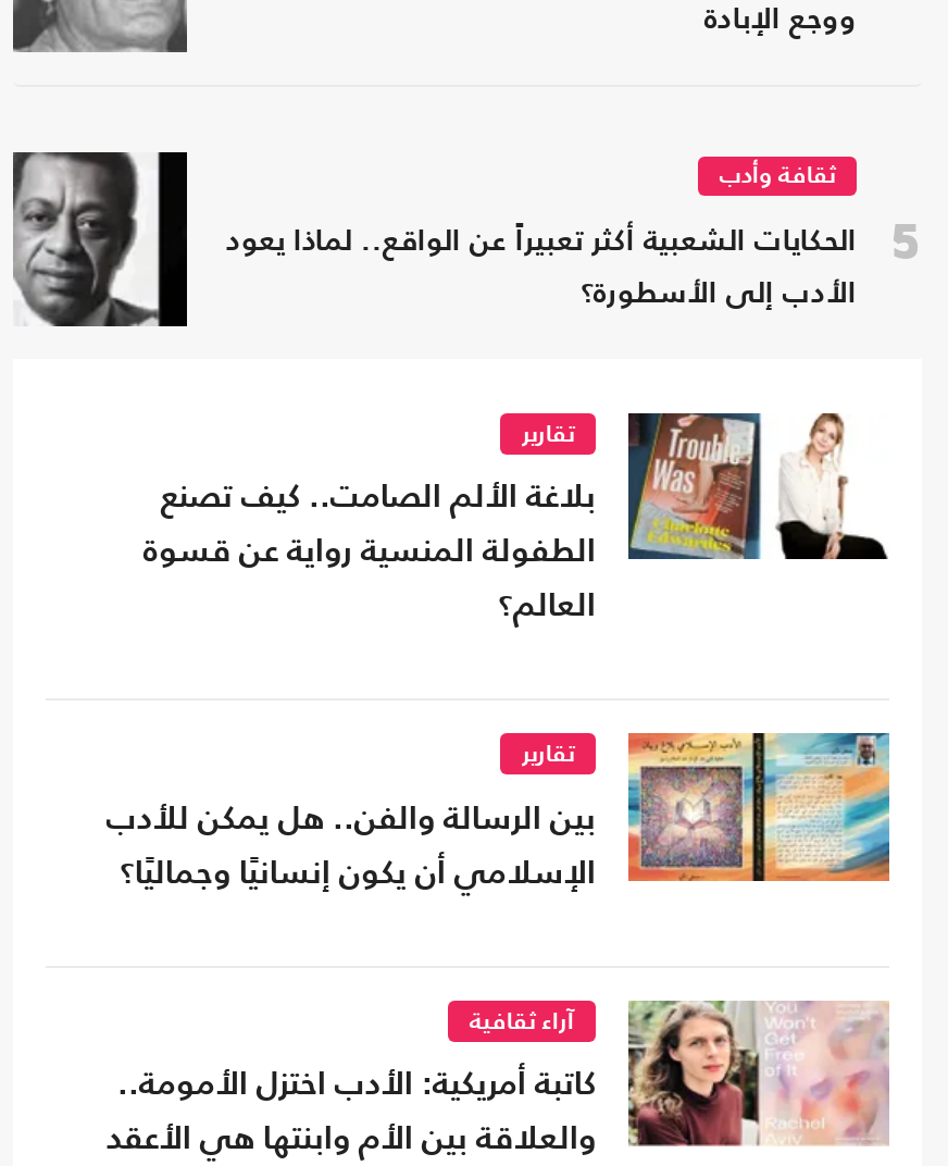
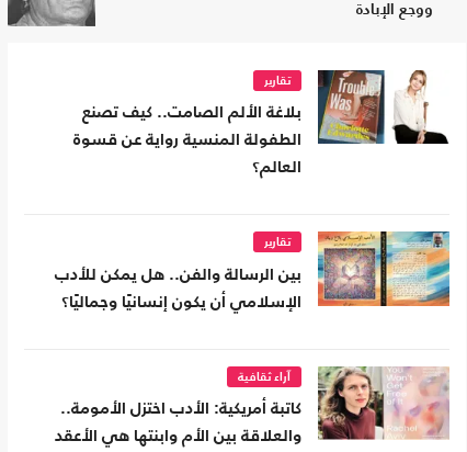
- [image]
- ثقافة وأدب
- الحكايات الشعبية أكثر تعبيراً عن الواقع.. لماذا يعود
- الأدب إلى الأسطورة؟

- 5
